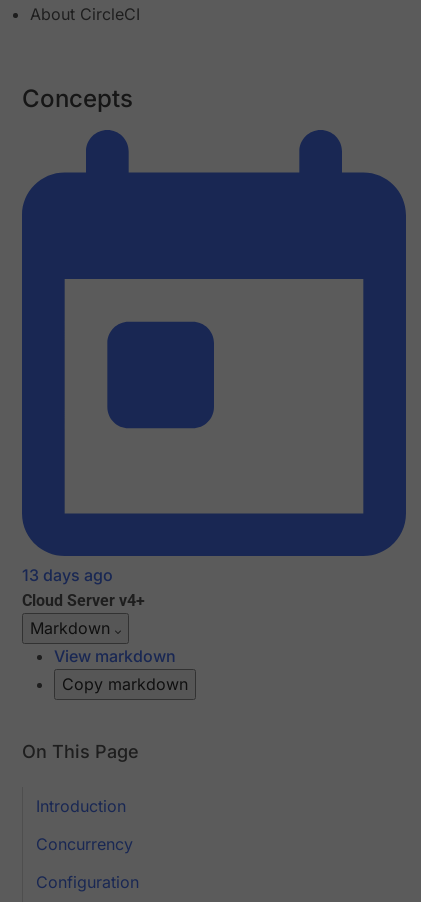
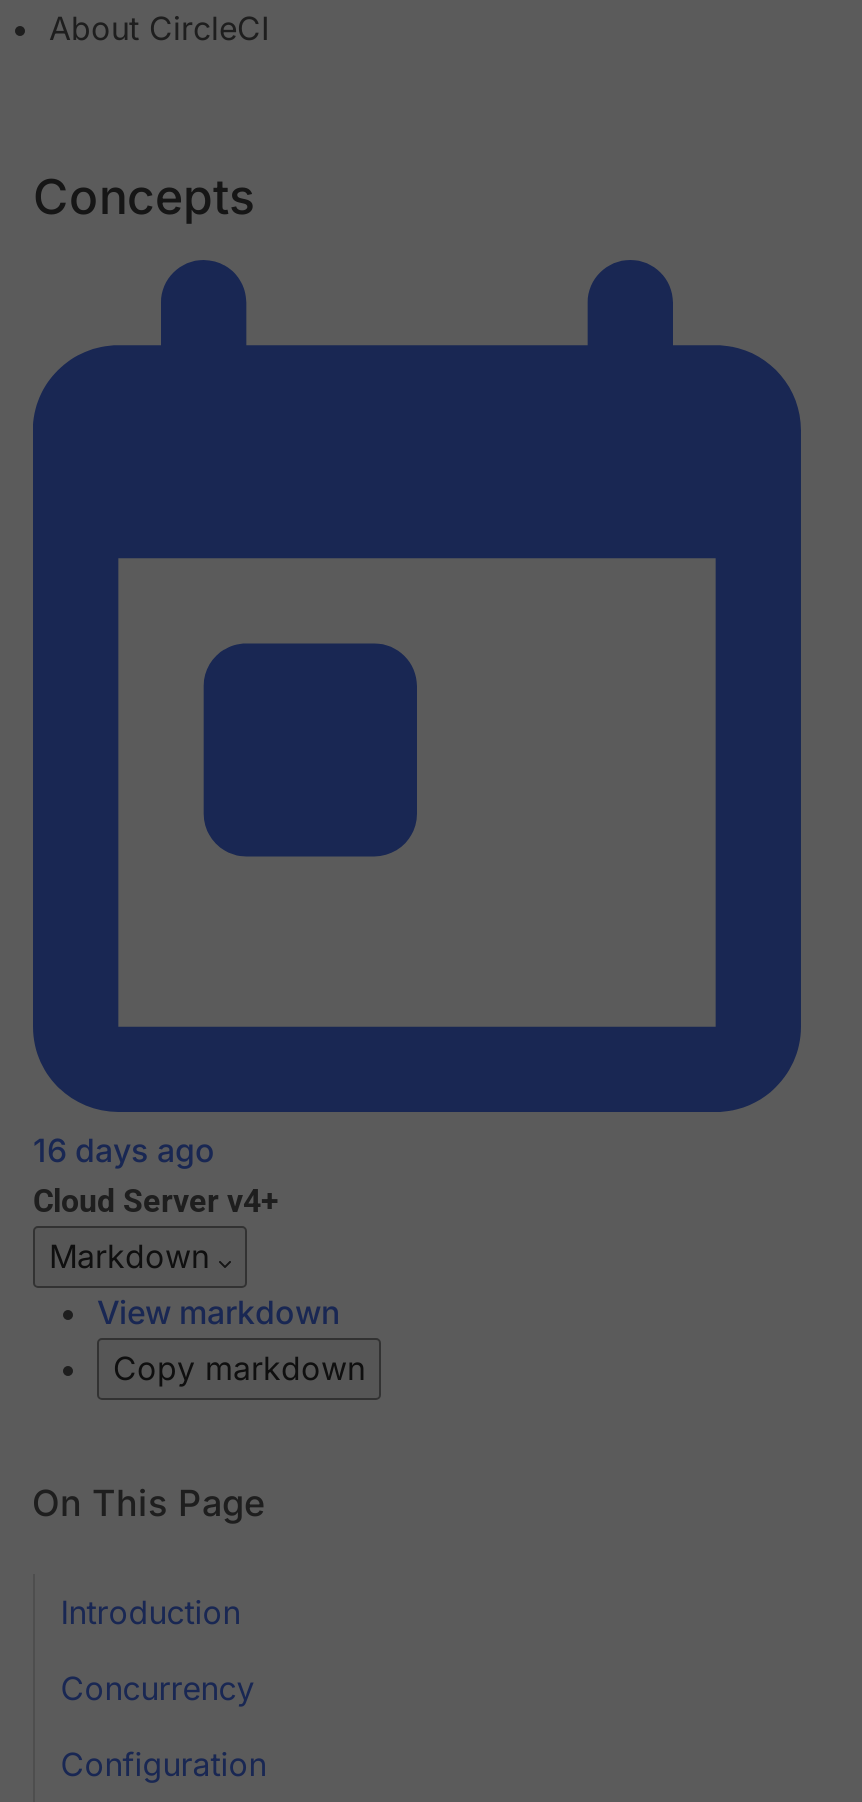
- 13 days ago
+ 16 days ago
